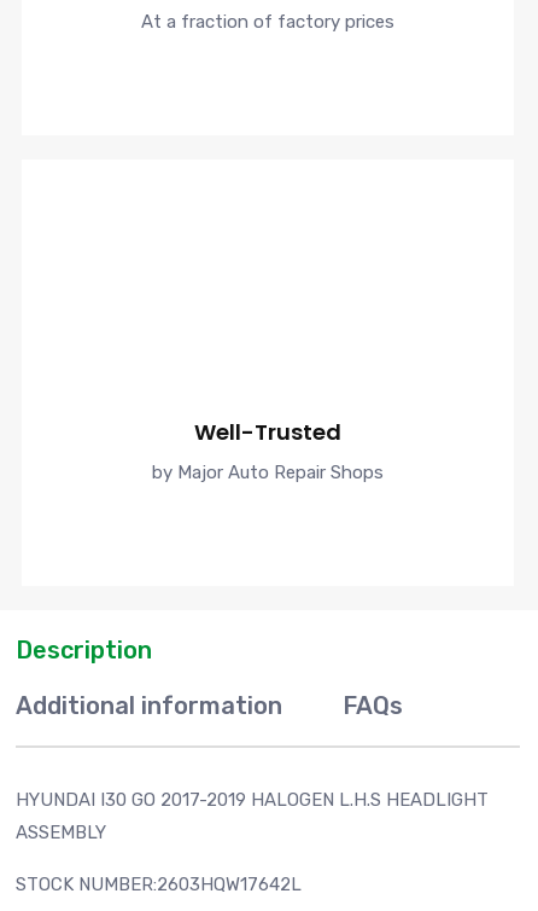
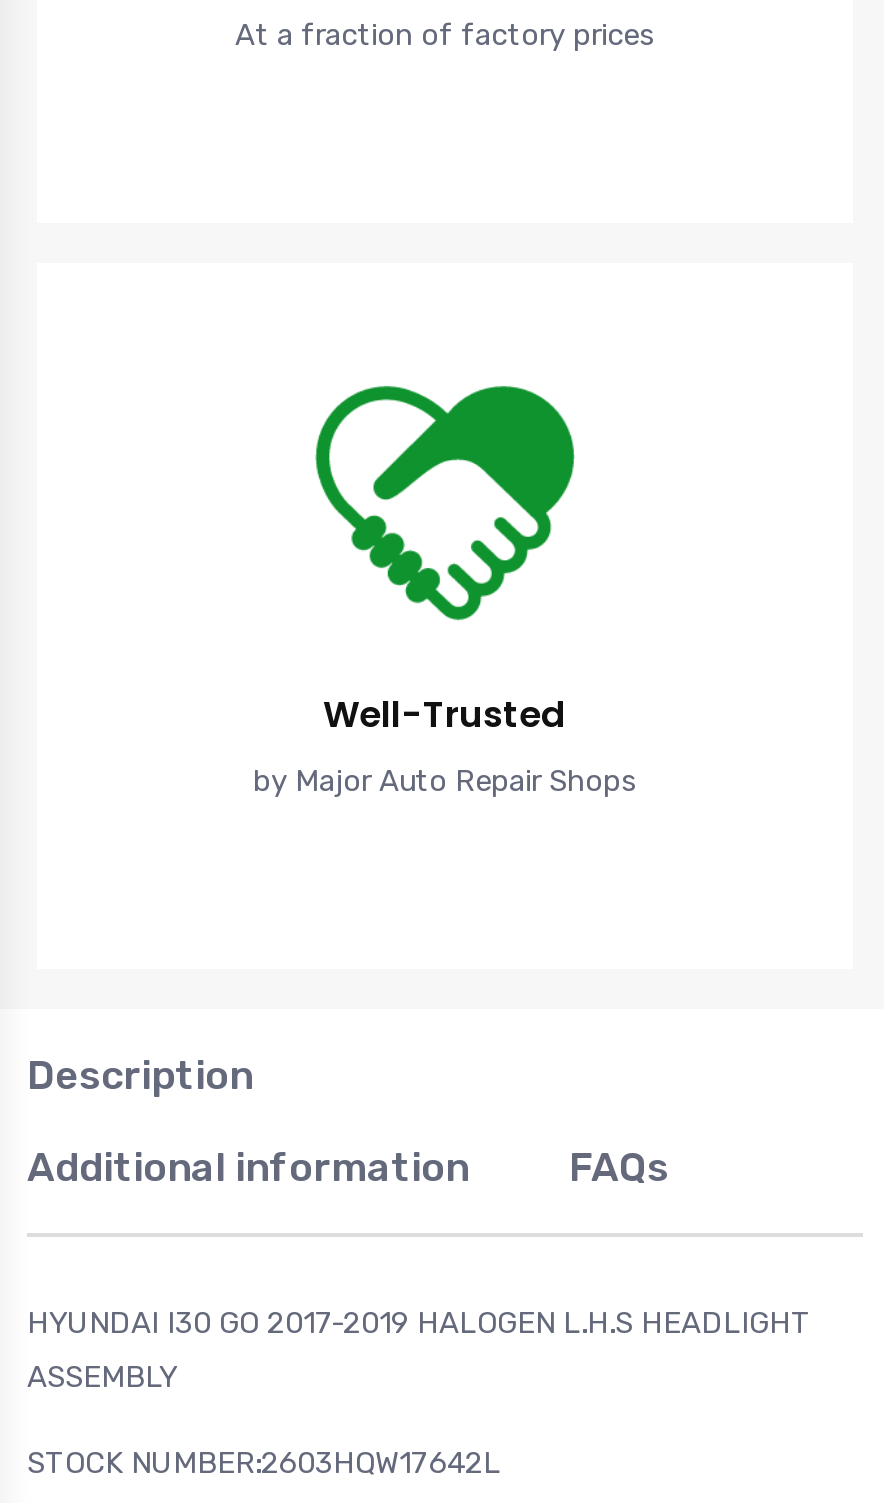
+ [image]
